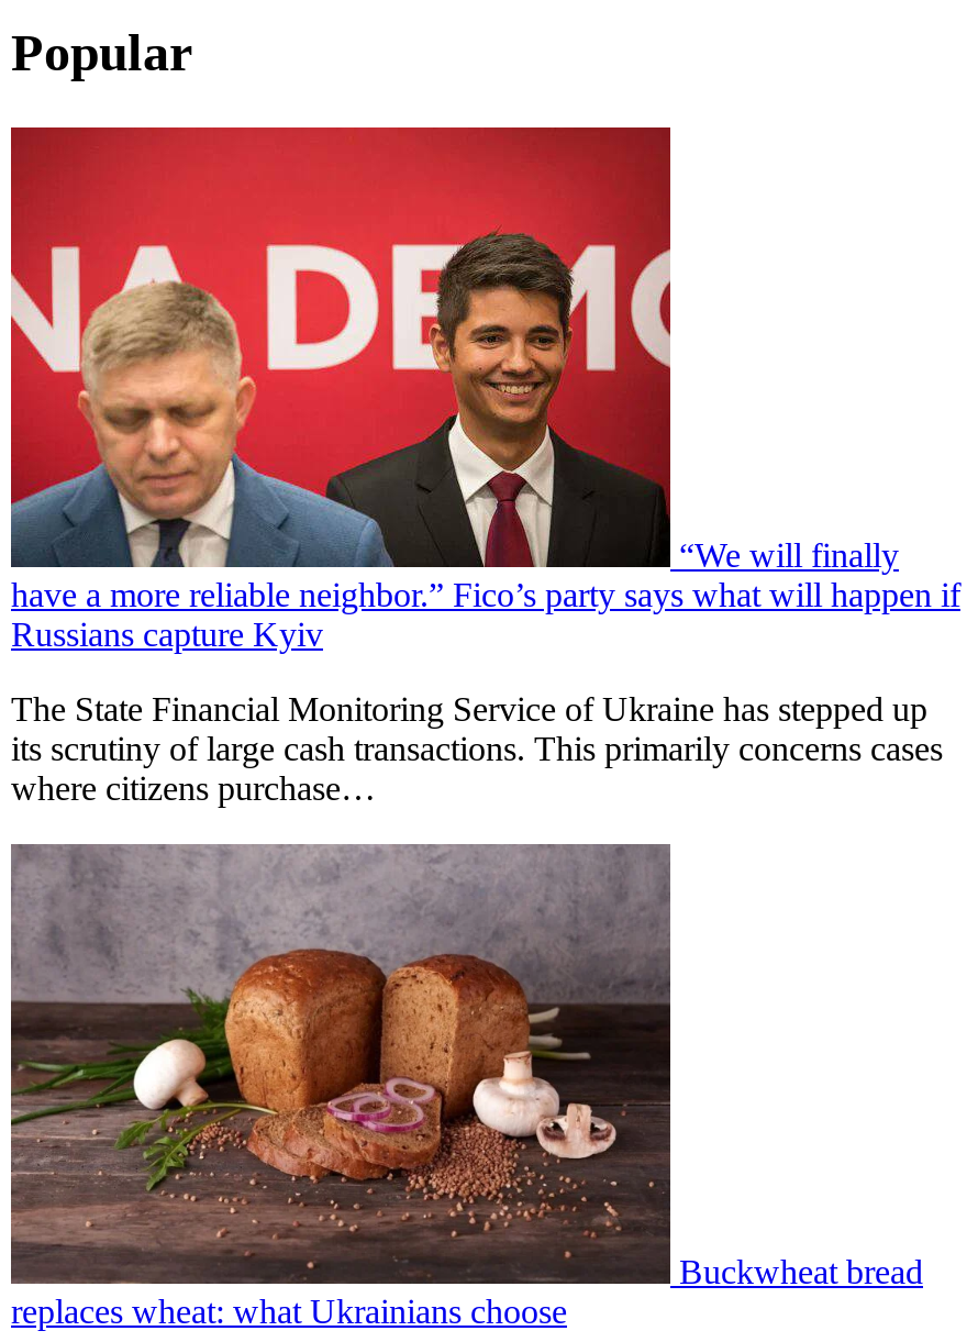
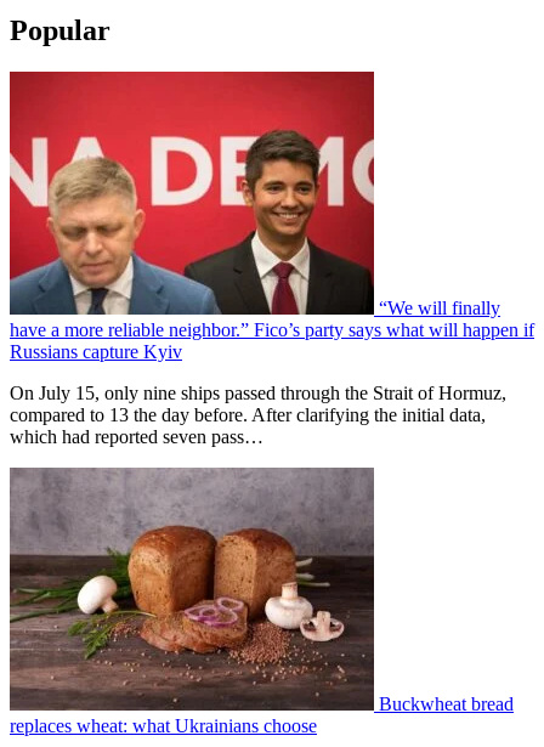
- The State Financial Monitoring Service of Ukraine has stepped up
- its scrutiny of large cash transactions. This primarily concerns cases
- where citizens purchase…
+ On July 15, only nine ships passed through the Strait of Hormuz,
+ compared to 13 the day before. After clarifying the initial data,
+ which had reported seven pass…
